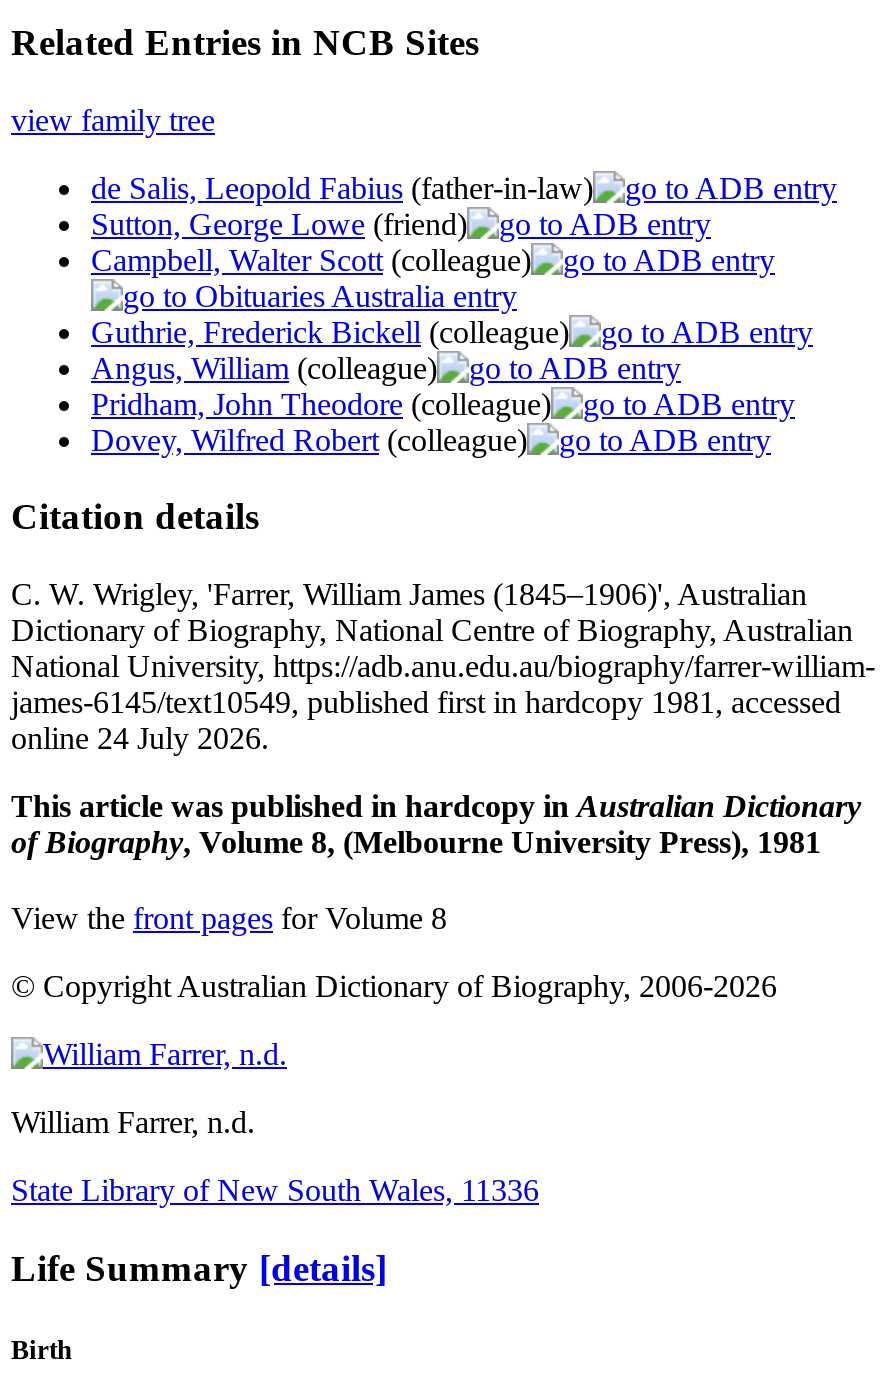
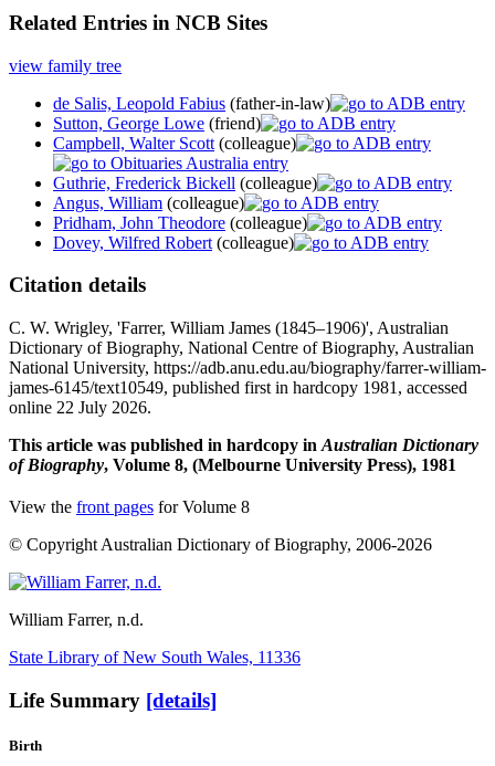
- online 24 July 2026.
+ online 22 July 2026.
